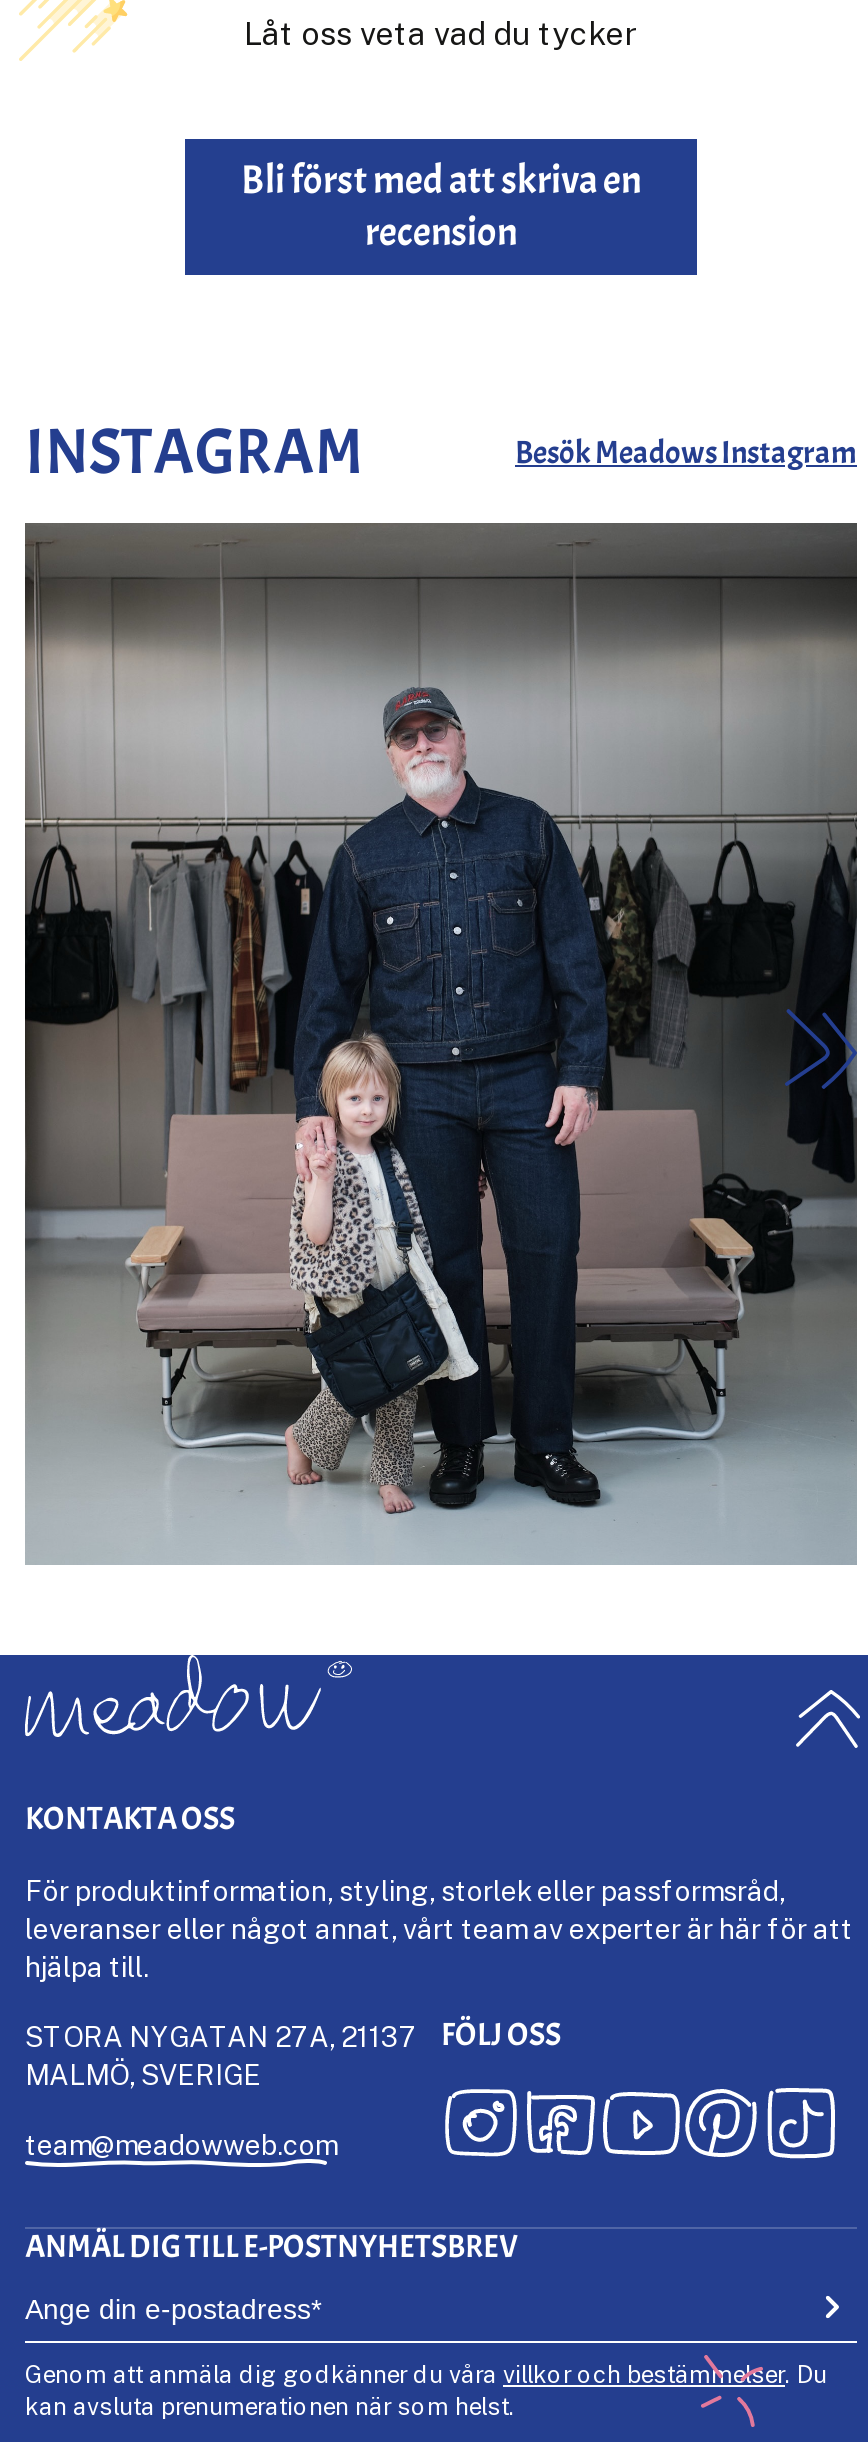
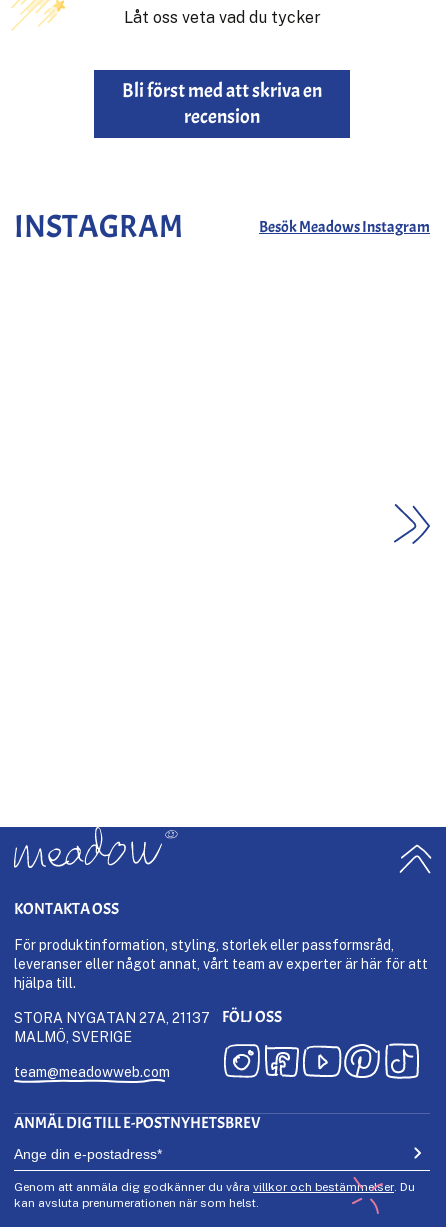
- [image]
